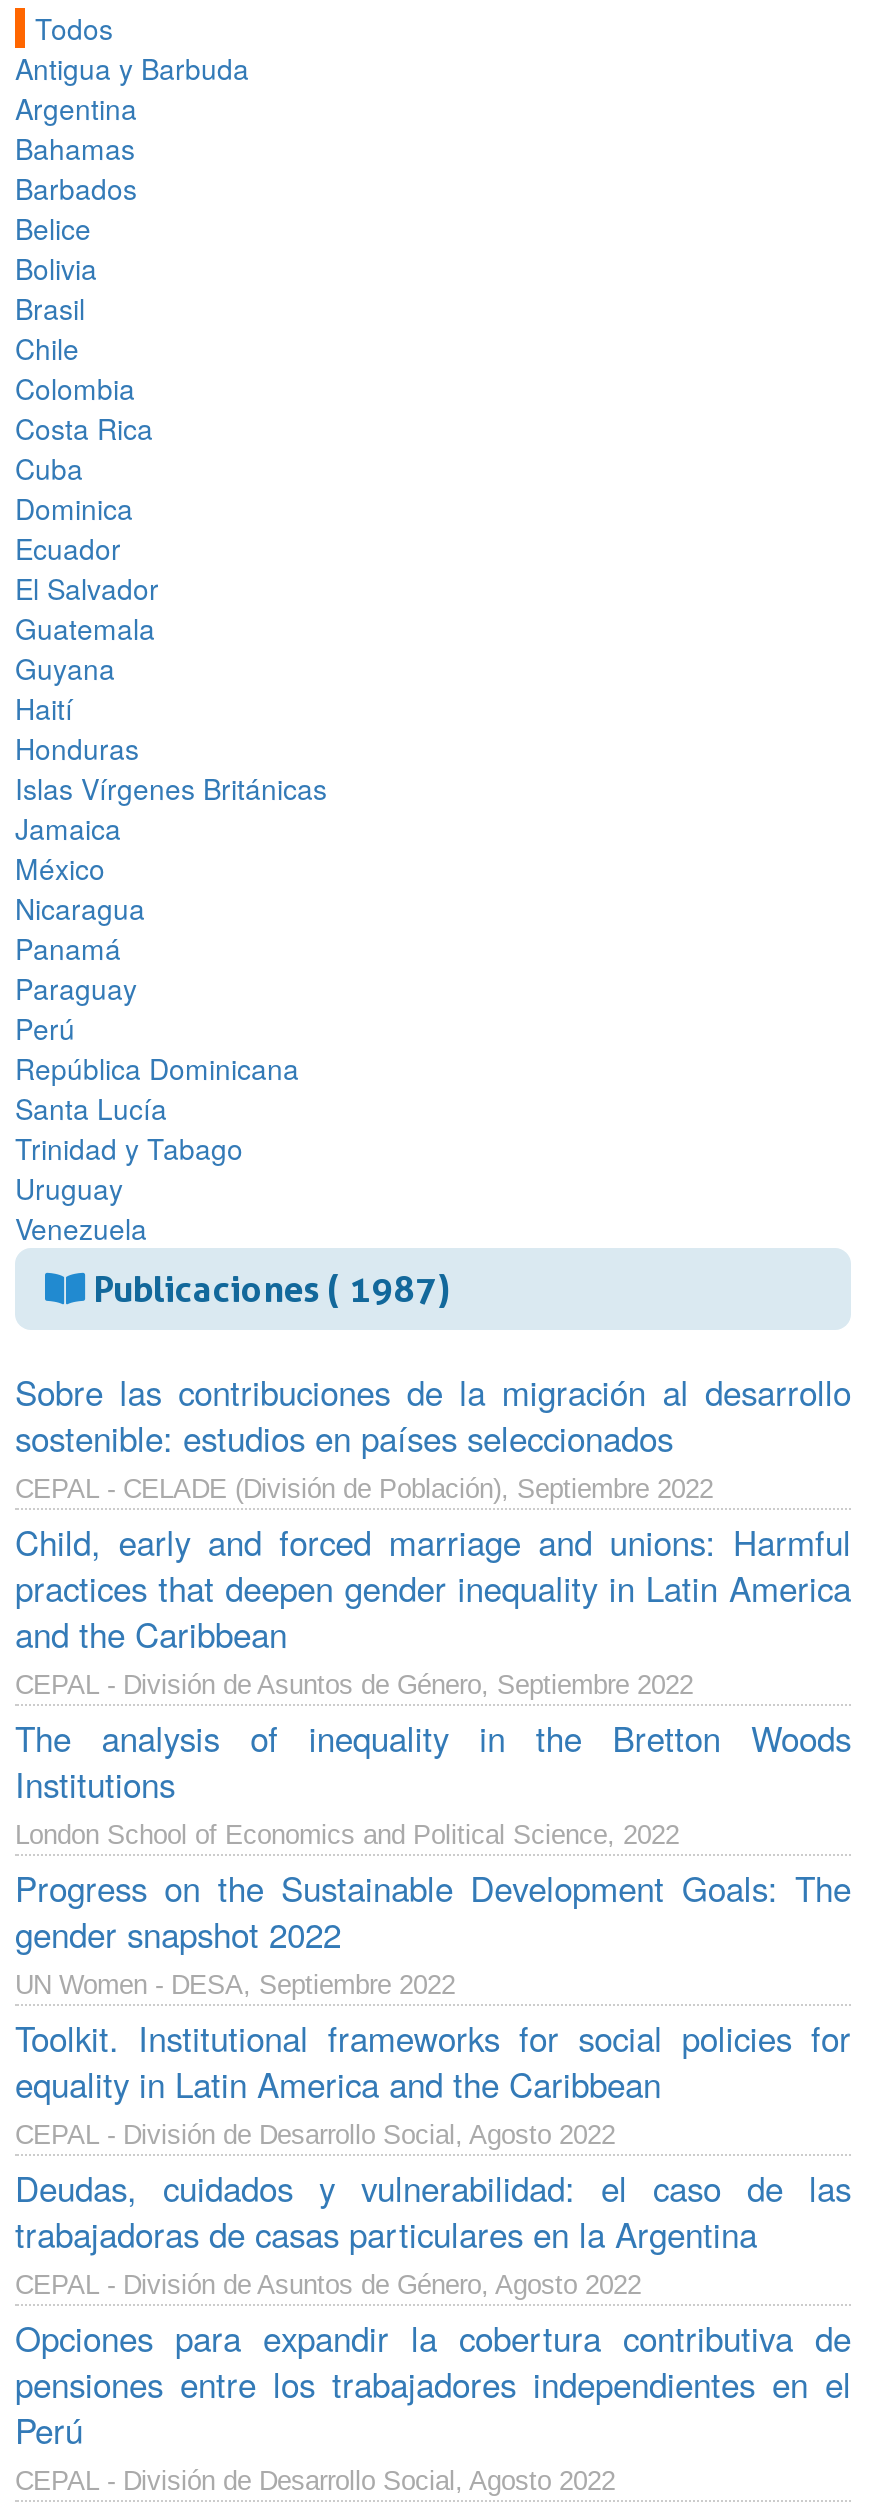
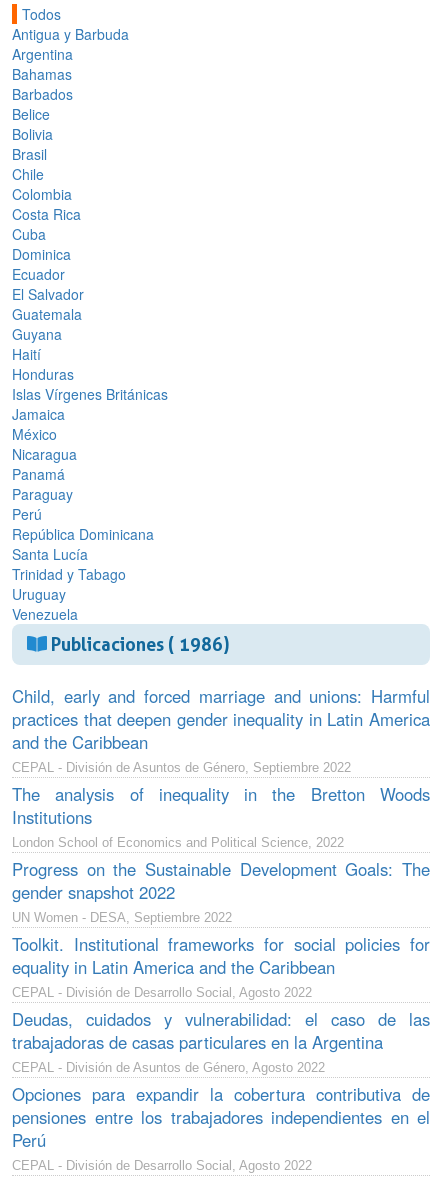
- Publicaciones ( 1987)
- Sobre las contribuciones de la migración al desarrollo
- sostenible: estudios en países seleccionados
- CEPAL - CELADE (División de Población), Septiembre 2022
+ Publicaciones ( 1986)
